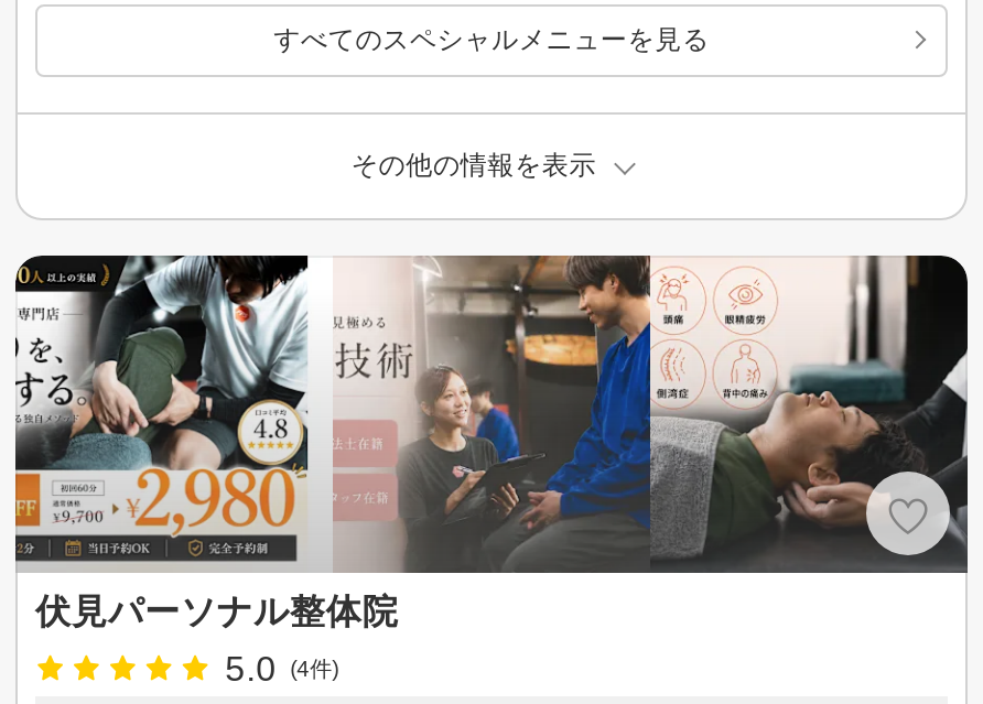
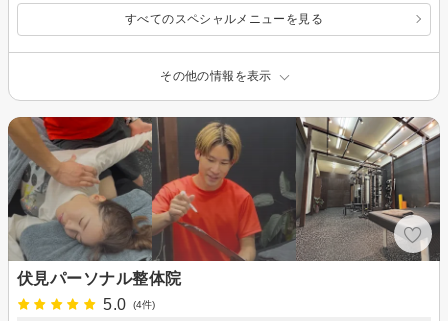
- [image]
+ [image]
